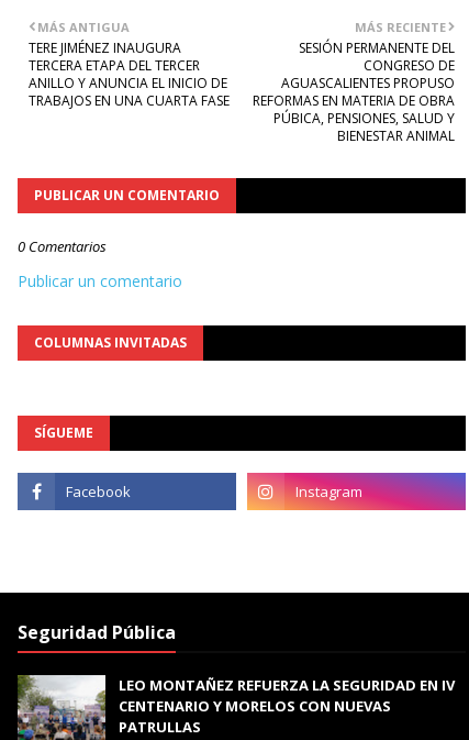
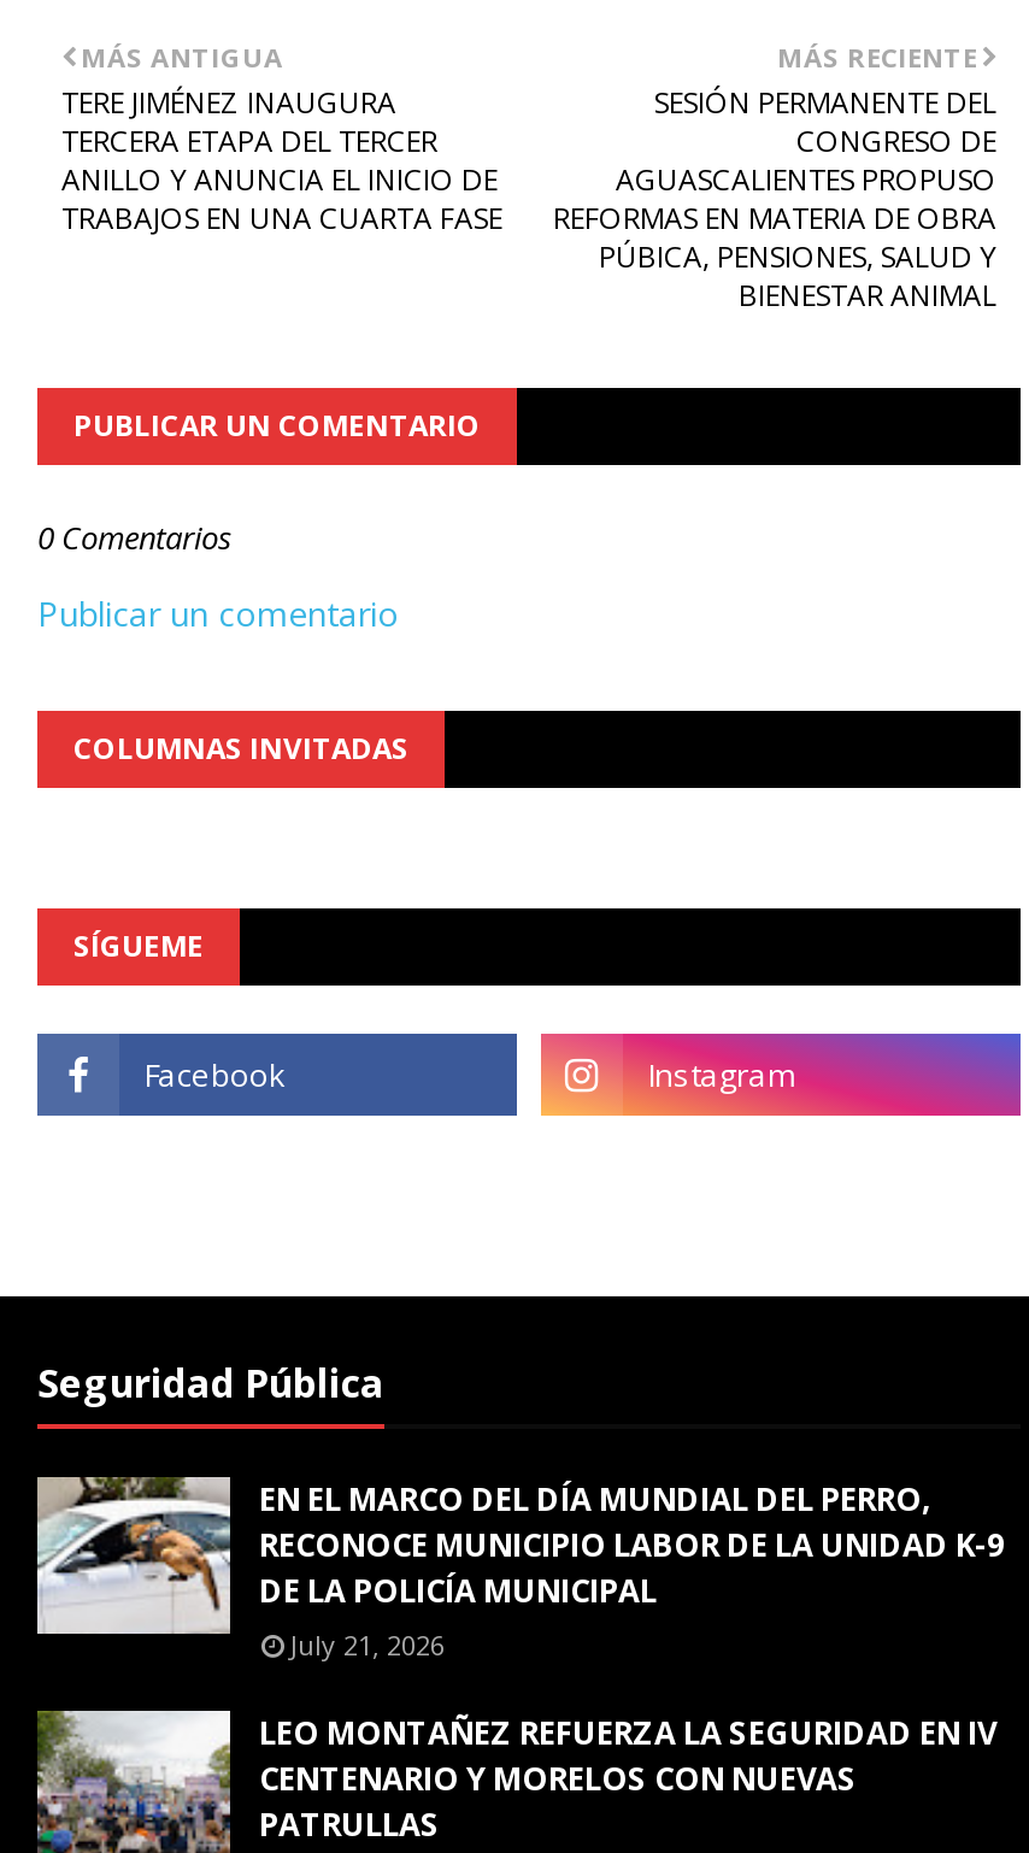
+ [image]
+ EN EL MARCO DEL DÍA MUNDIAL DEL PERRO,
+ RECONOCE MUNICIPIO LABOR DE LA UNIDAD K-9
+ DE LA POLICÍA MUNICIPAL
+ July 21, 2026
